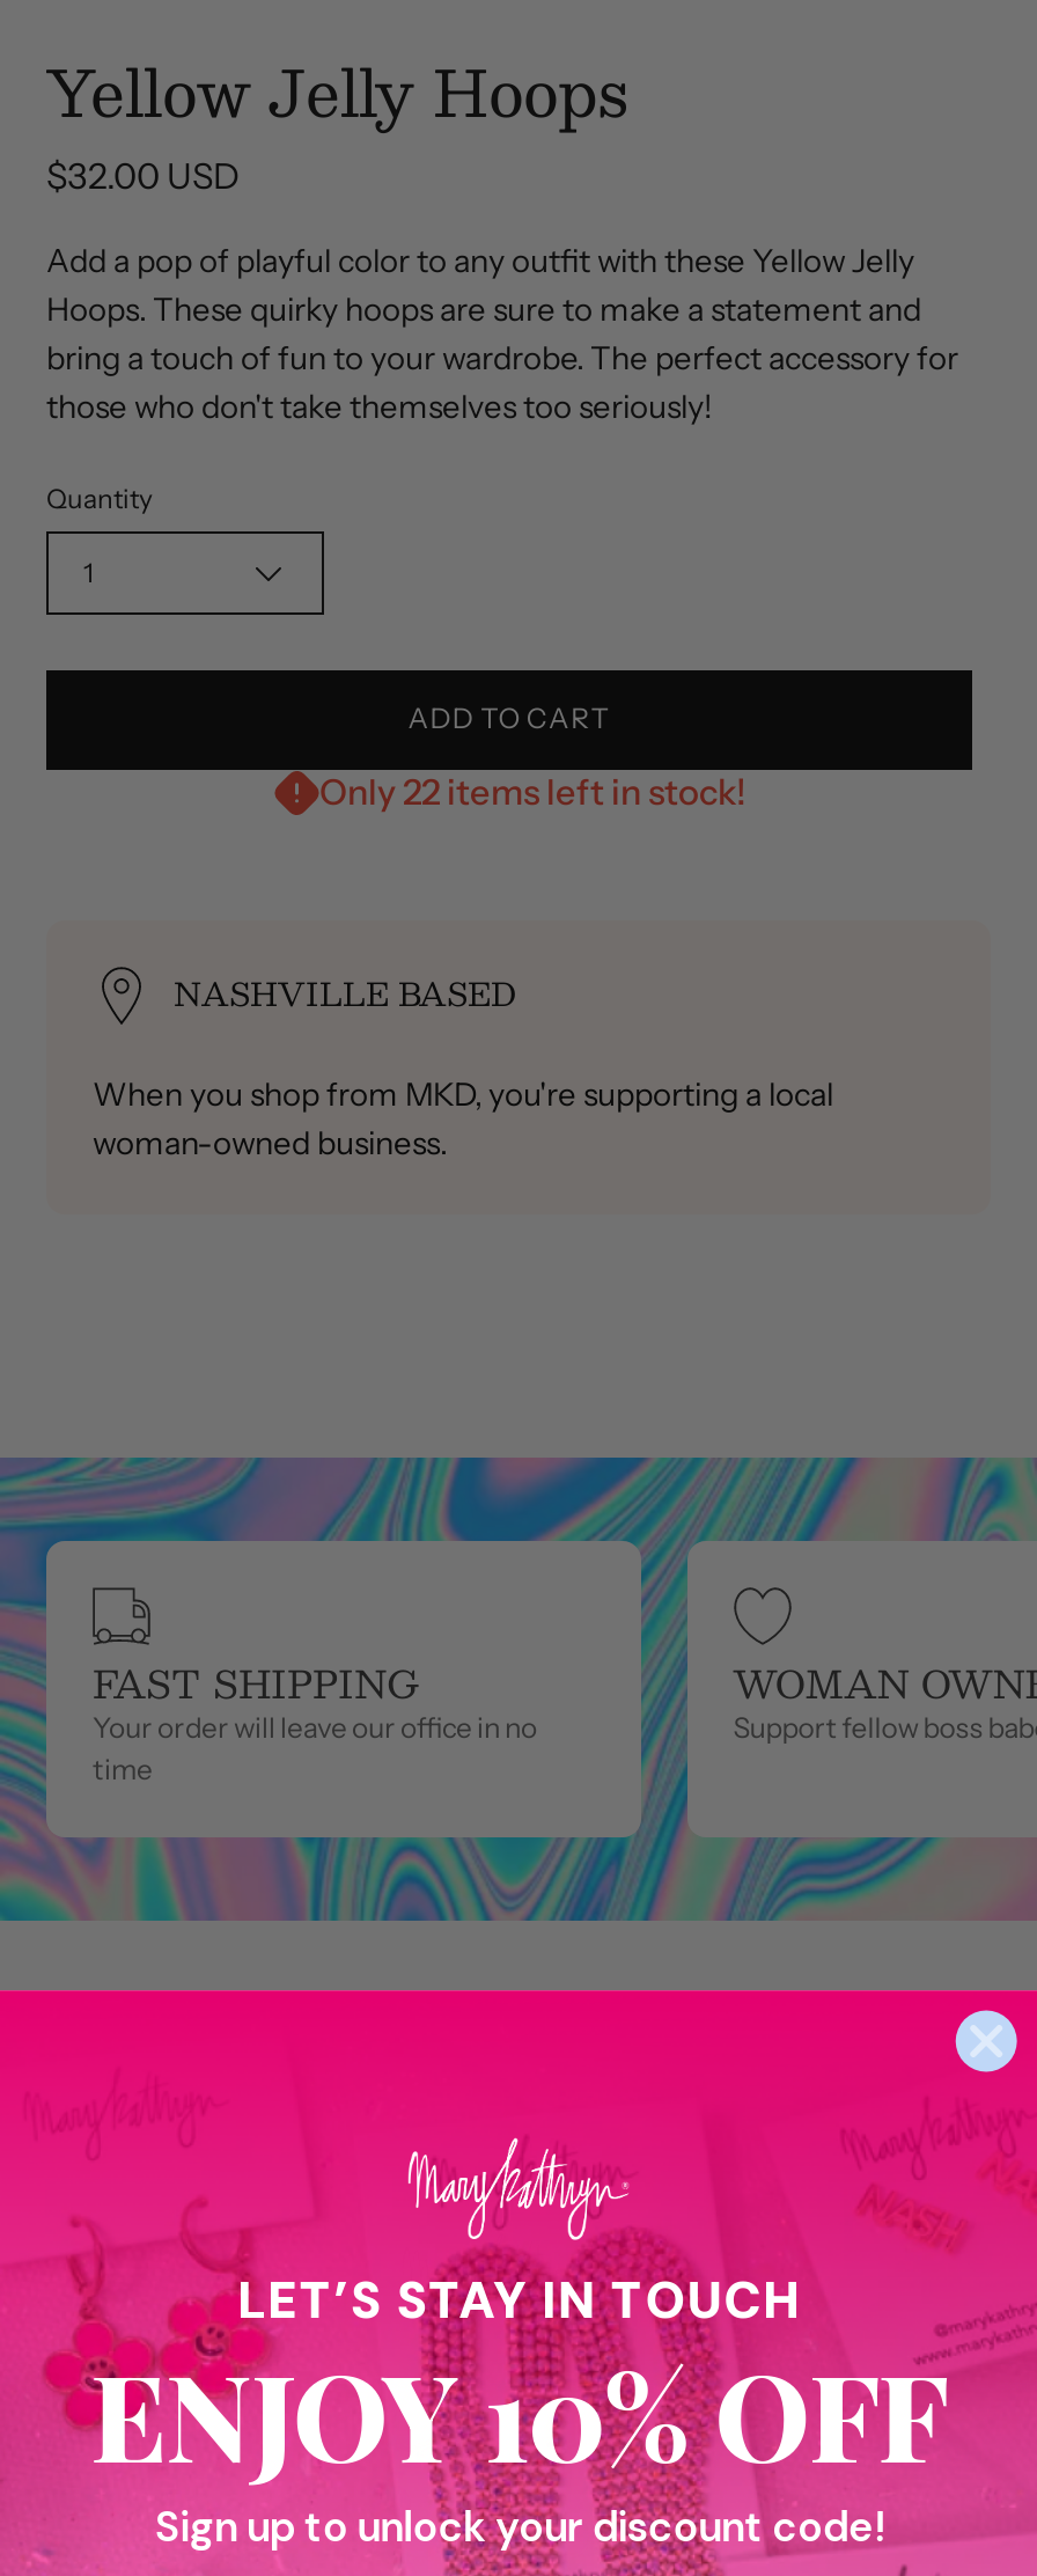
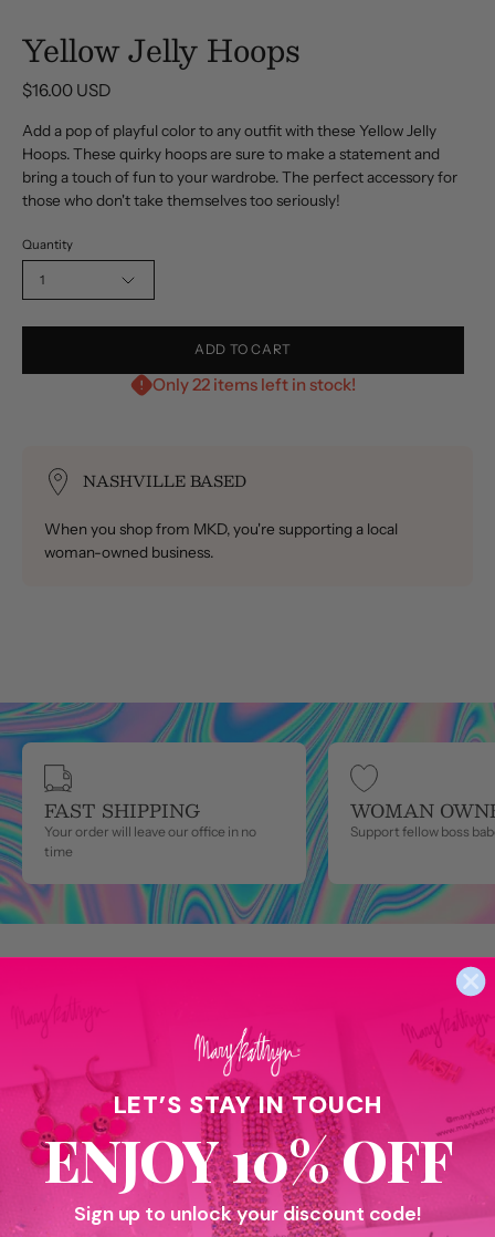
- $32.00 USD
+ $16.00 USD
